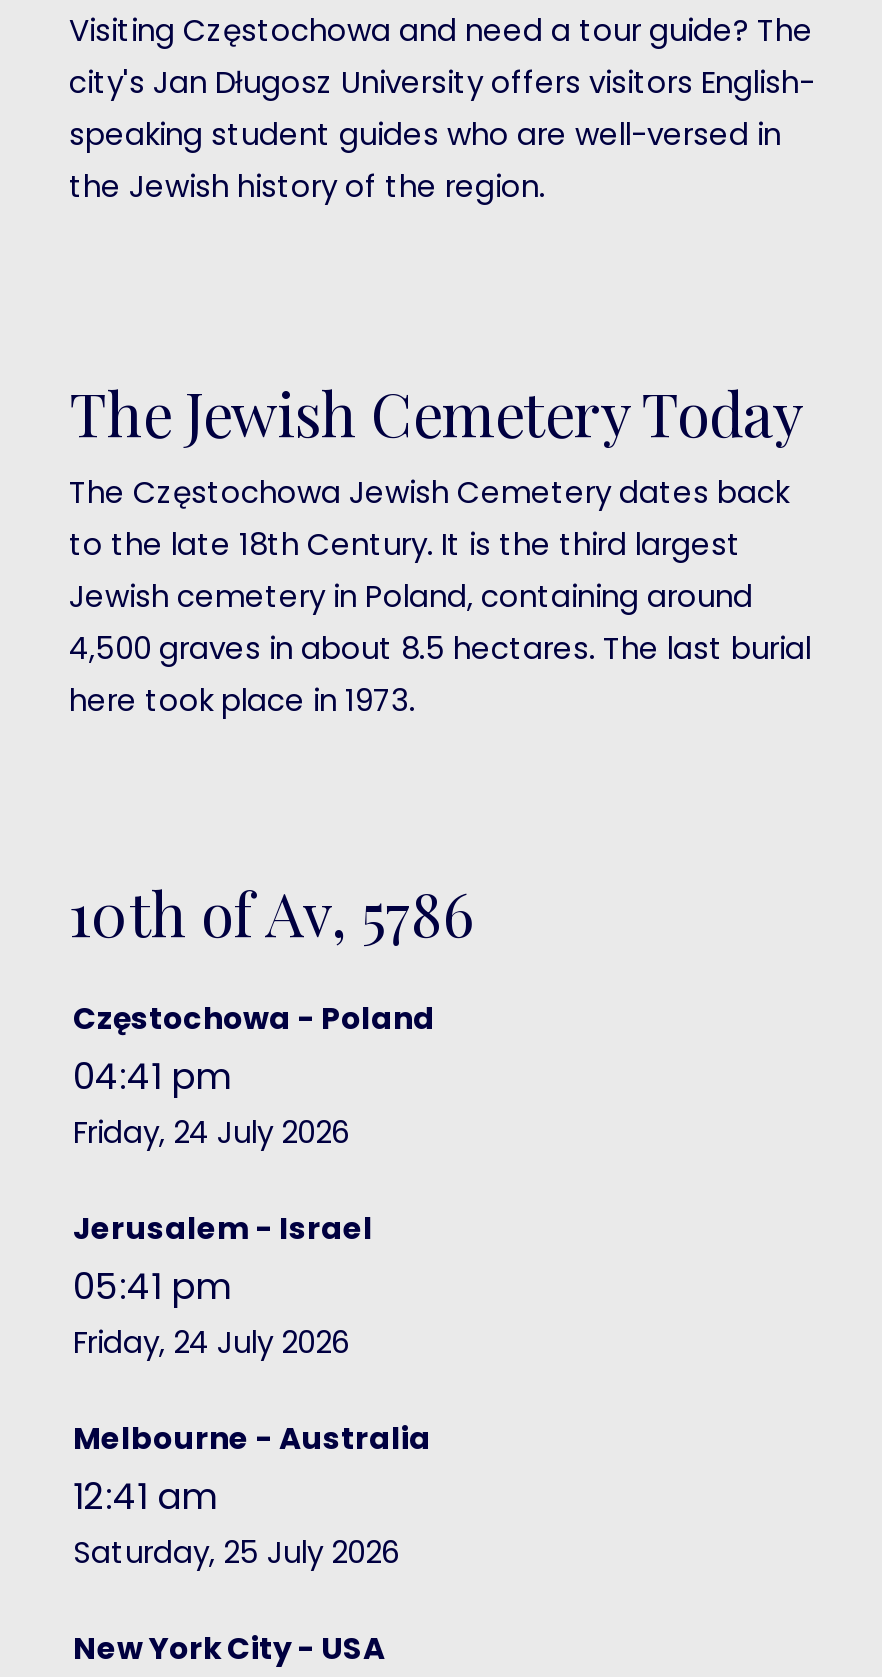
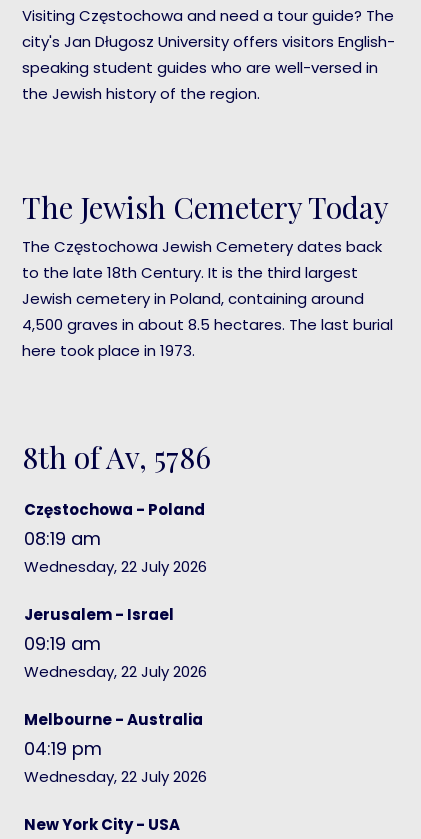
- 10th of Av, 5786
+ 8th of Av, 5786

- 04:41 pm
- Friday, 24 July 2026
+ 08:19 am
+ Wednesday, 22 July 2026

- 05:41 pm
- Friday, 24 July 2026
+ 09:19 am
+ Wednesday, 22 July 2026

- 12:41 am
- Saturday, 25 July 2026
+ 04:19 pm
+ Wednesday, 22 July 2026
